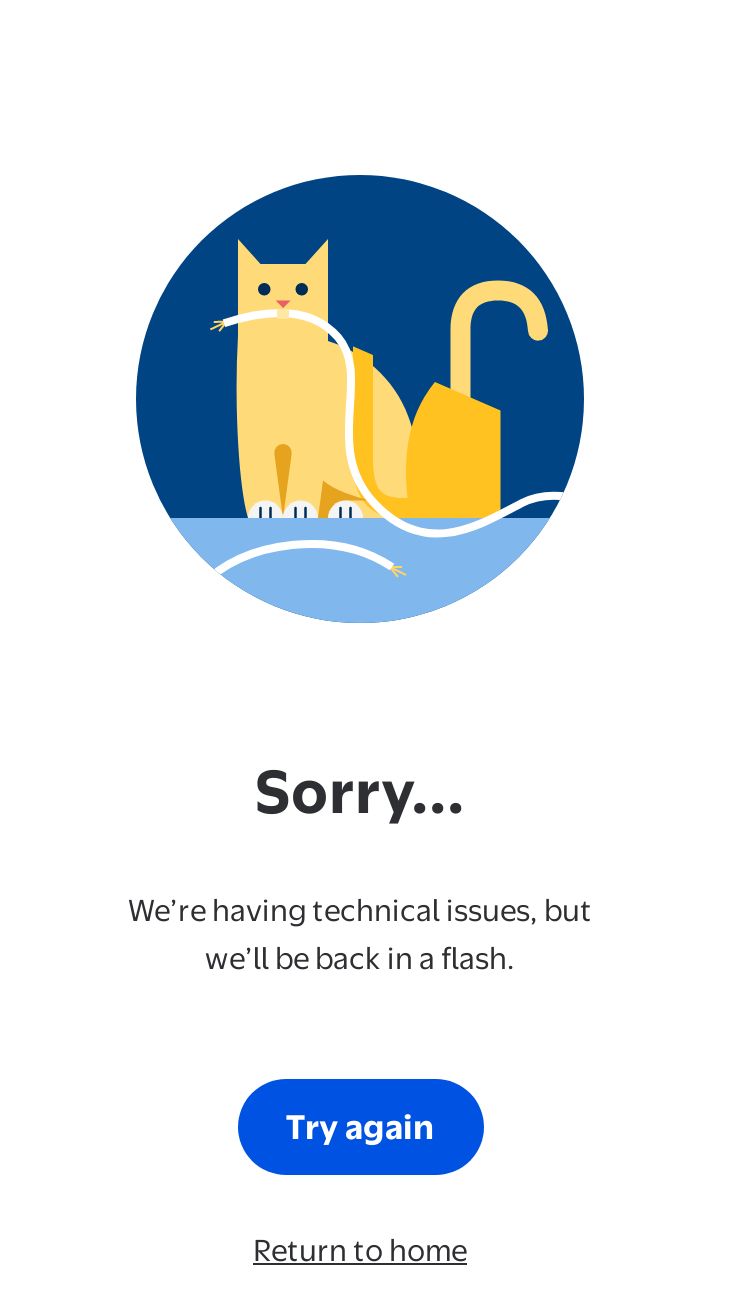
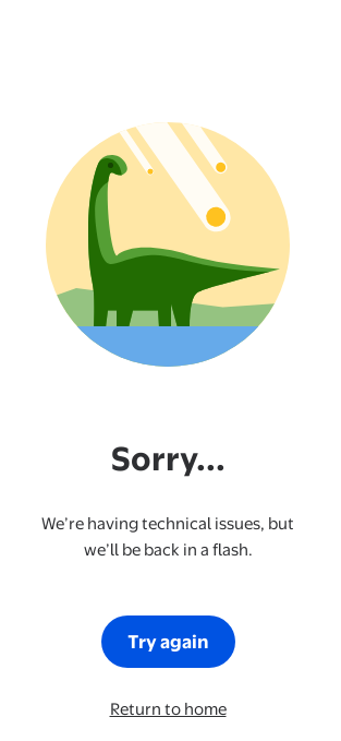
- [image]
+ [image]
